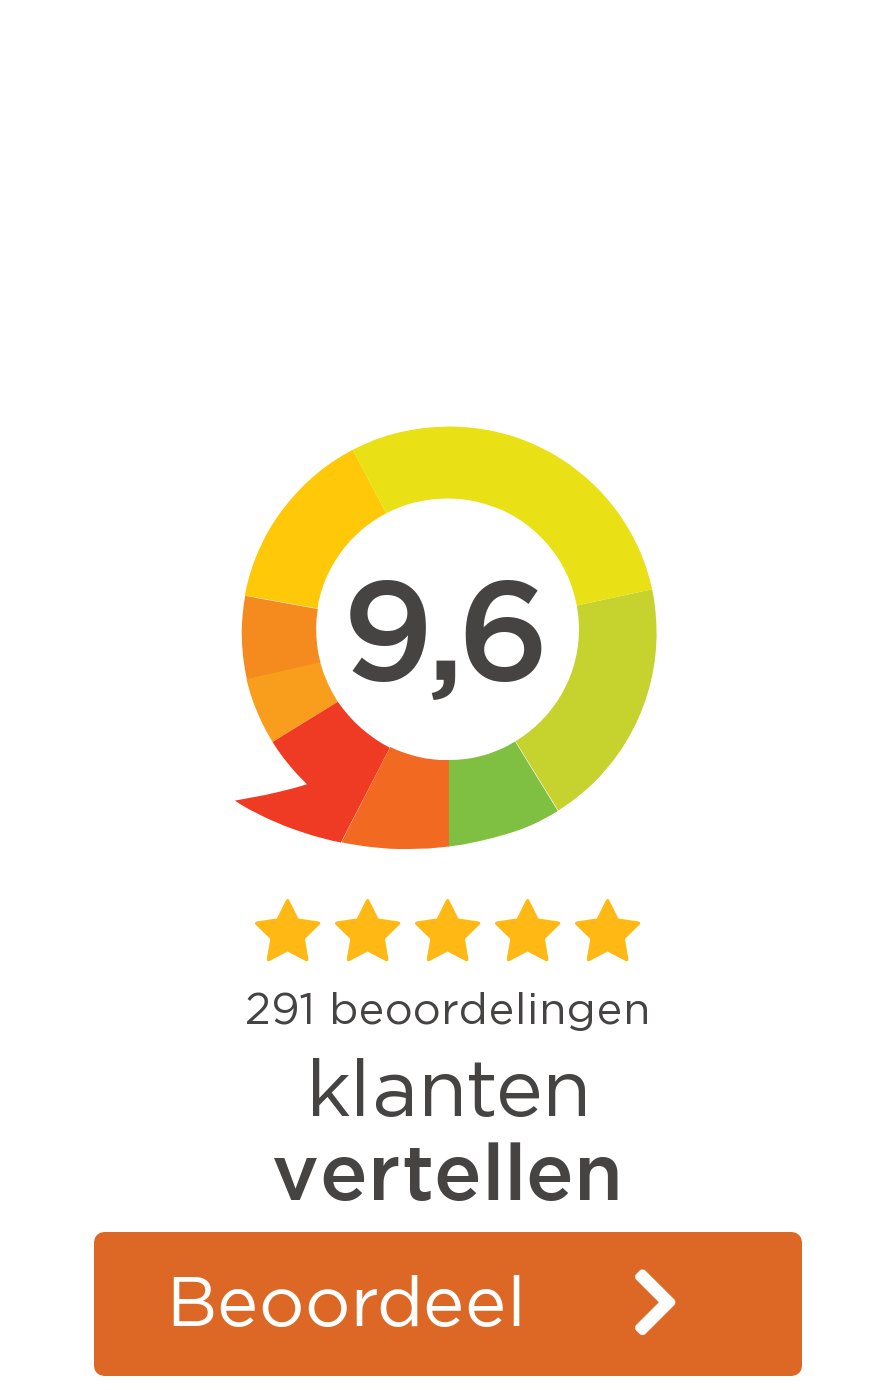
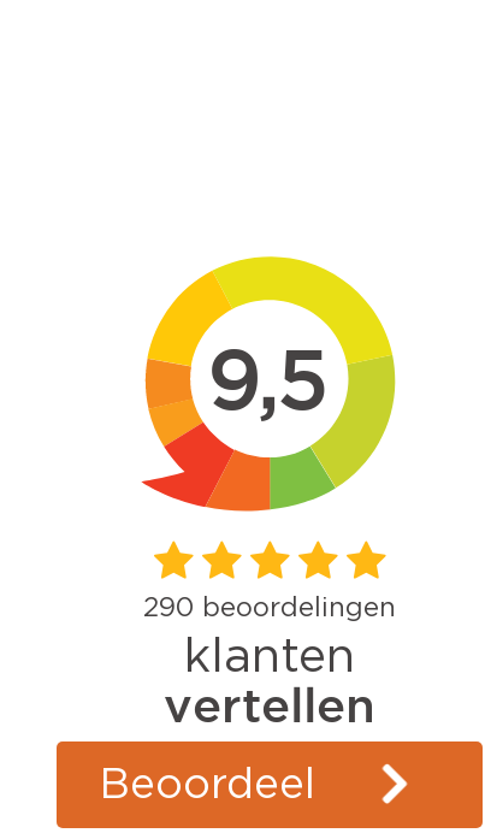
- 9,6
+ 9,5

- 291 beoordelingen
+ 290 beoordelingen
